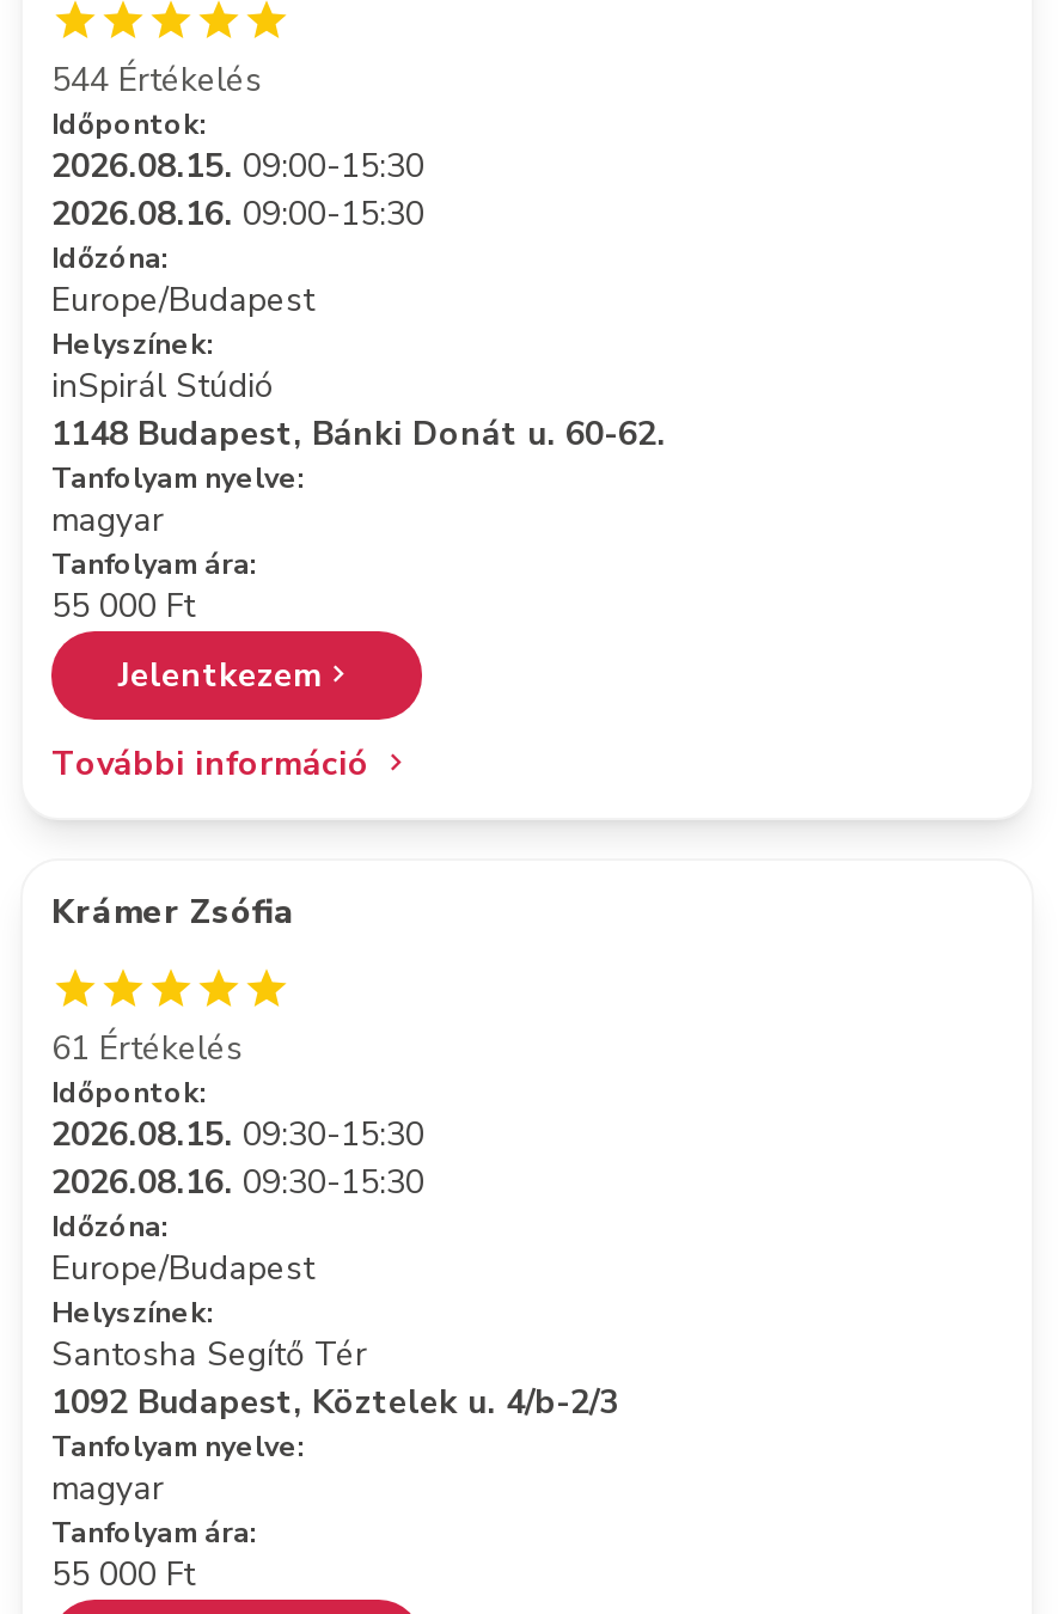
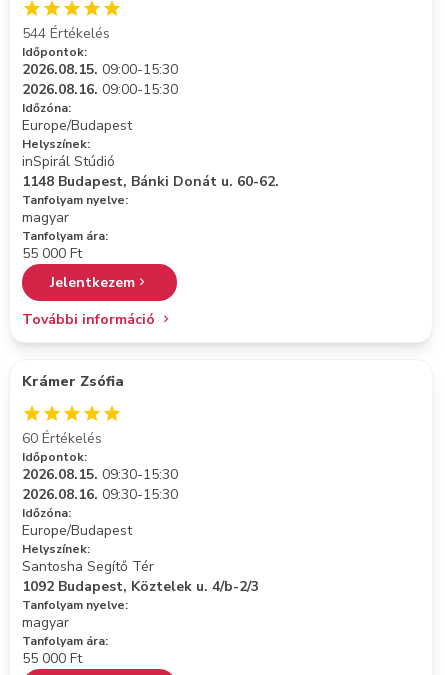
- 61 Értékelés
+ 60 Értékelés
